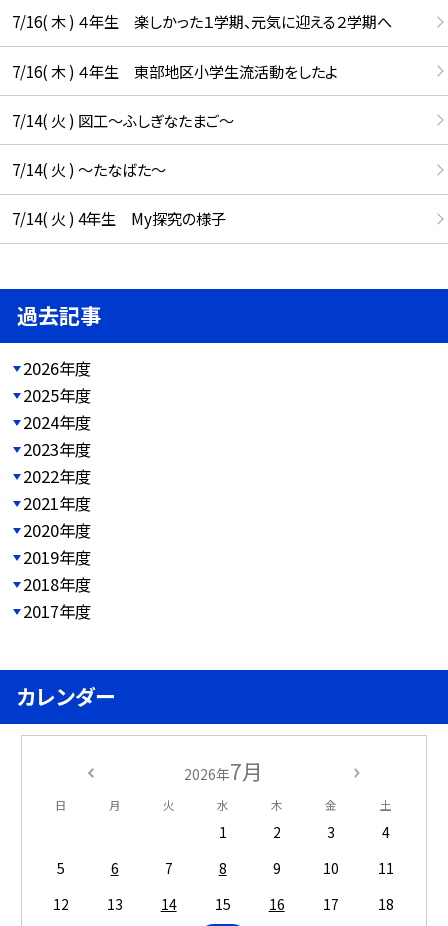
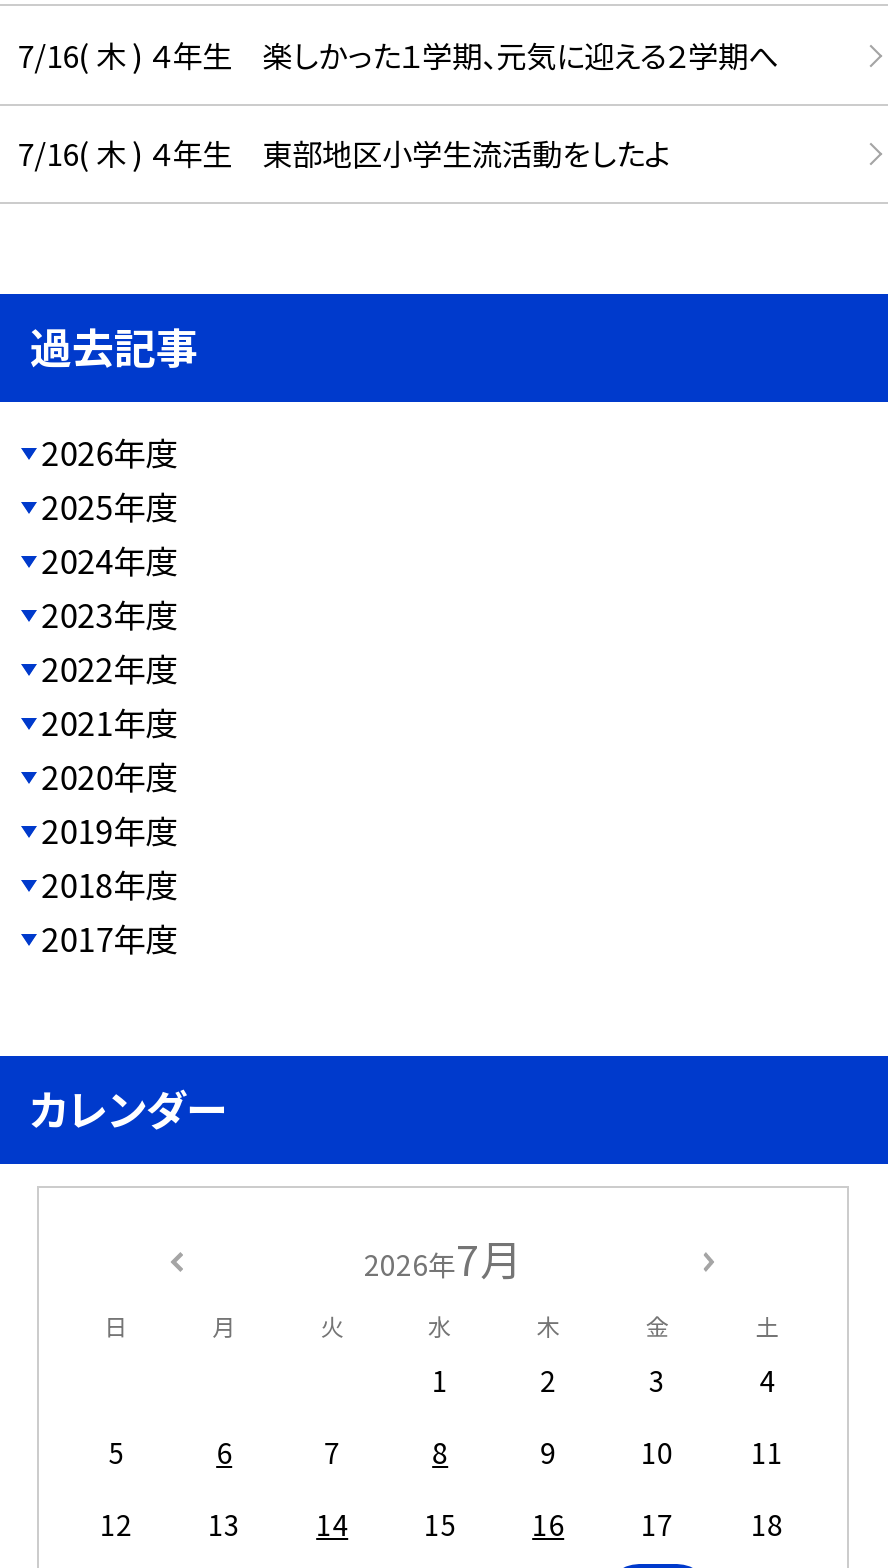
- 7/14( 火 ) 図工～ふしぎなたまご～
- 7/14( 火 ) ～たなばた～
- 7/14( 火 ) 4年生 My探究の様子
